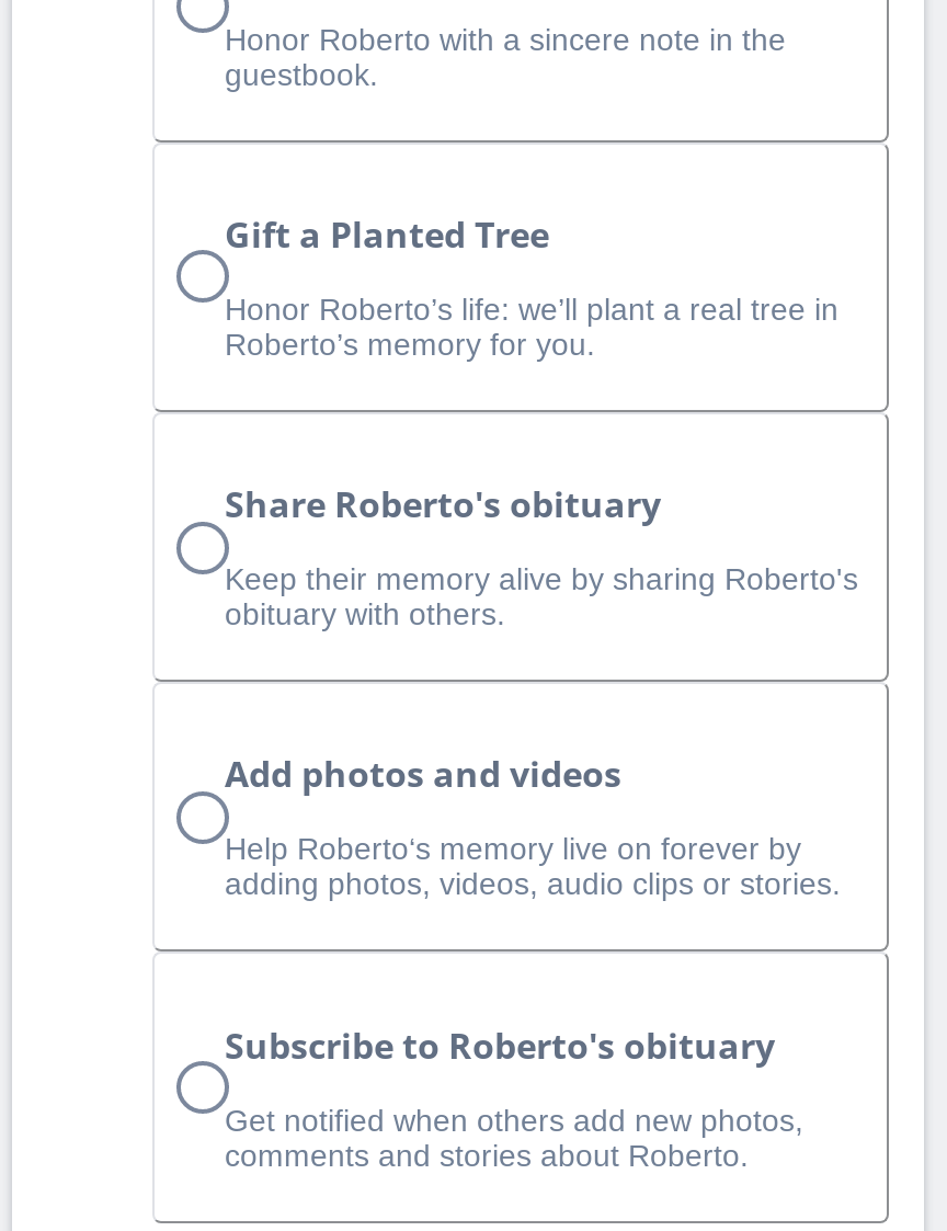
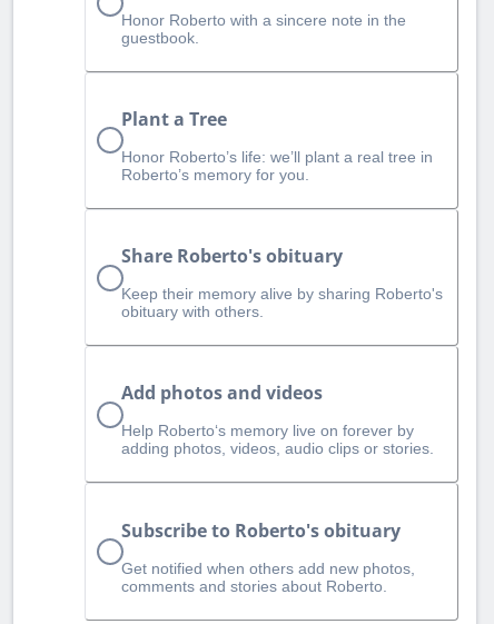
- Gift a Planted Tree
+ Plant a Tree
